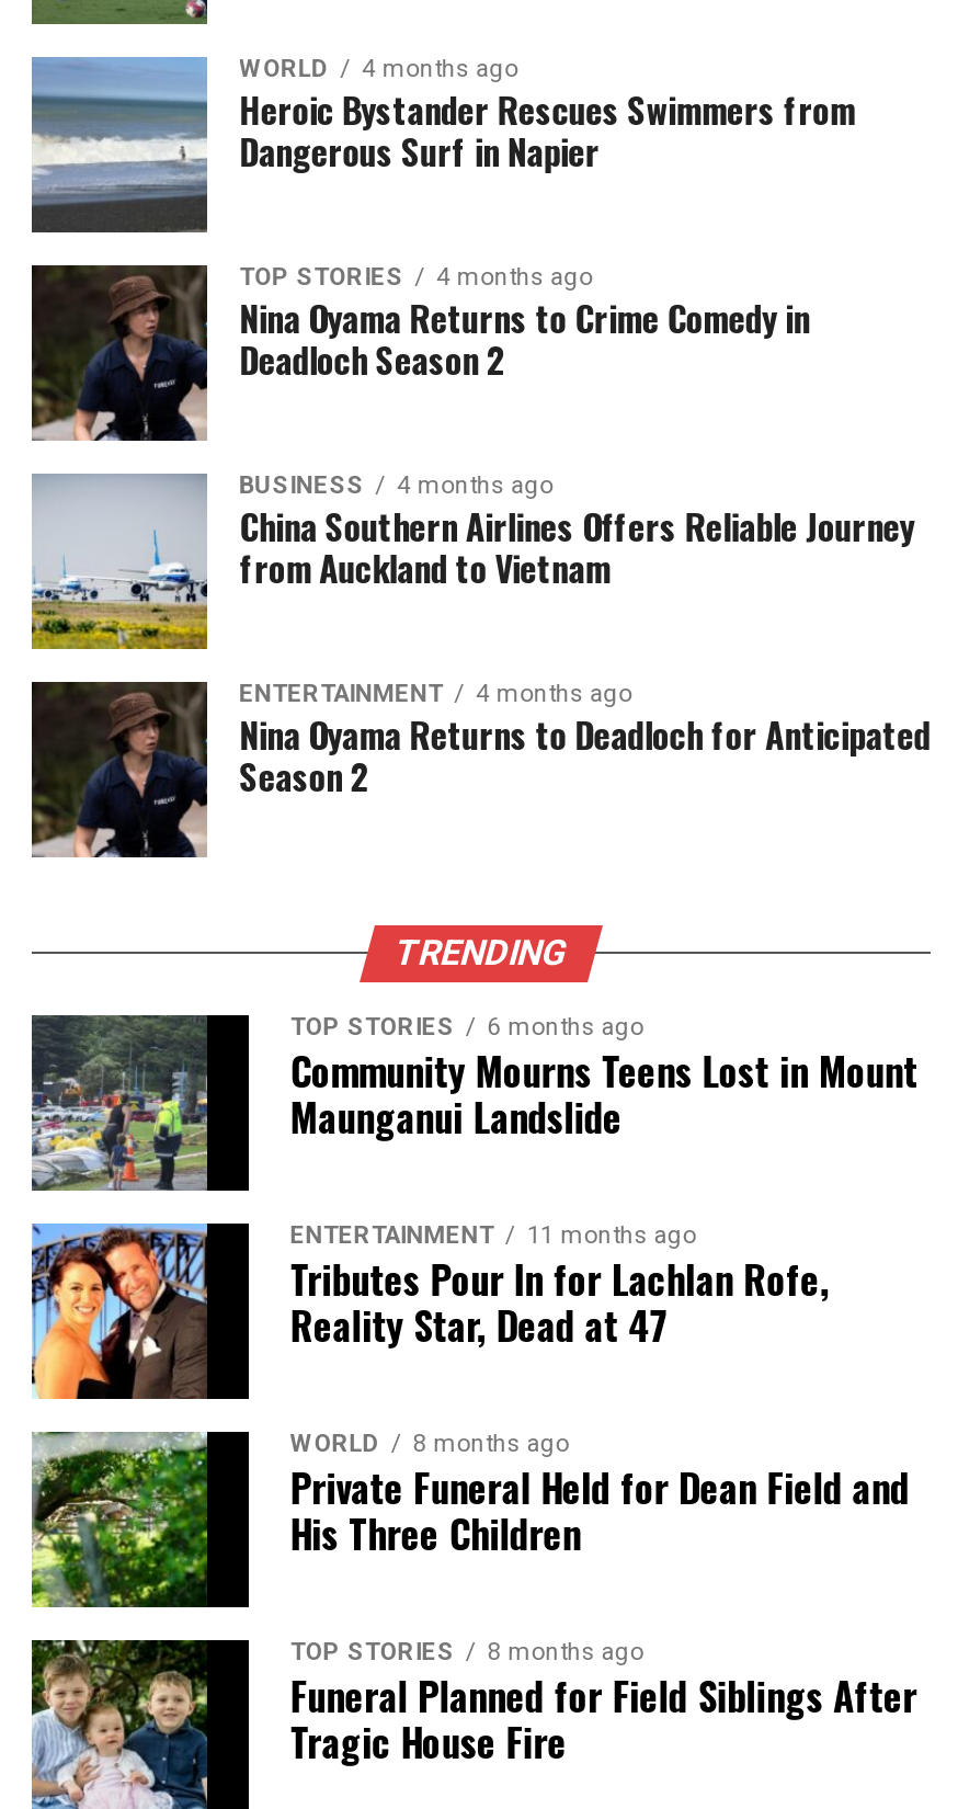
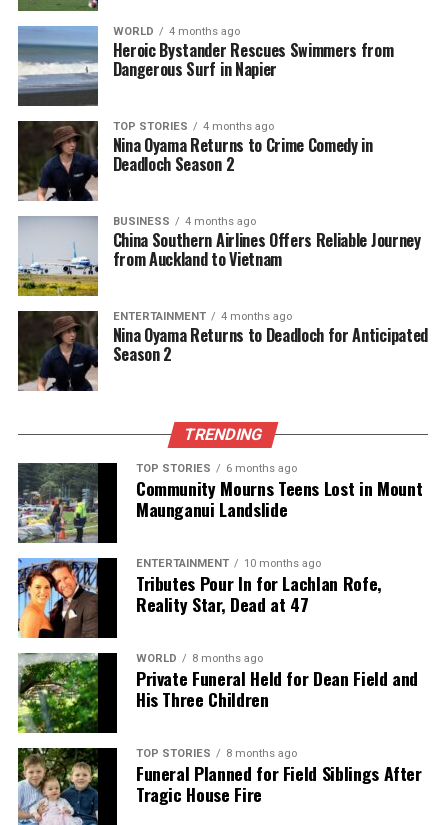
- ENTERTAINMENT 11 months ago
+ ENTERTAINMENT 10 months ago
